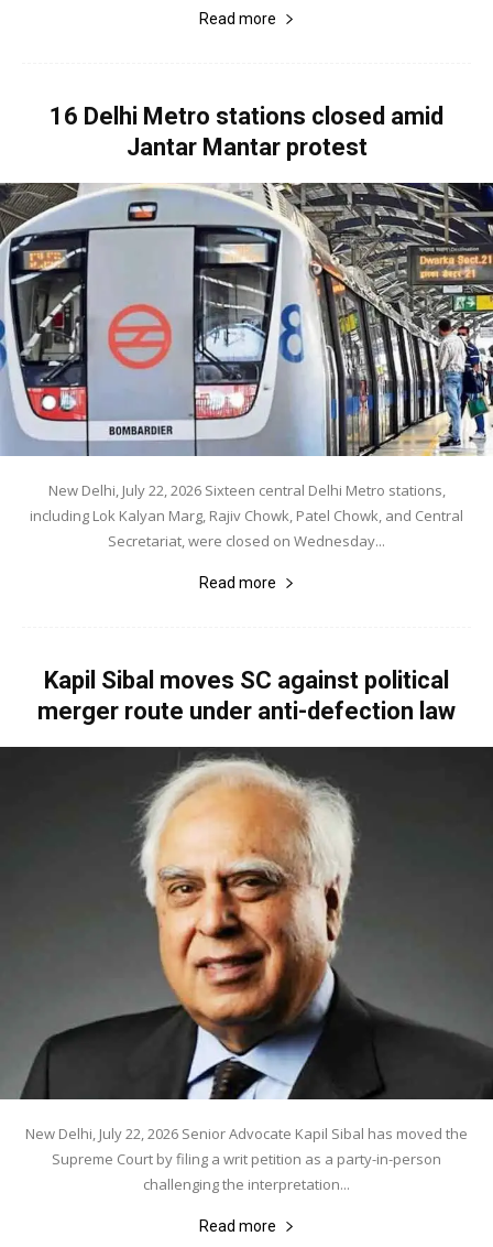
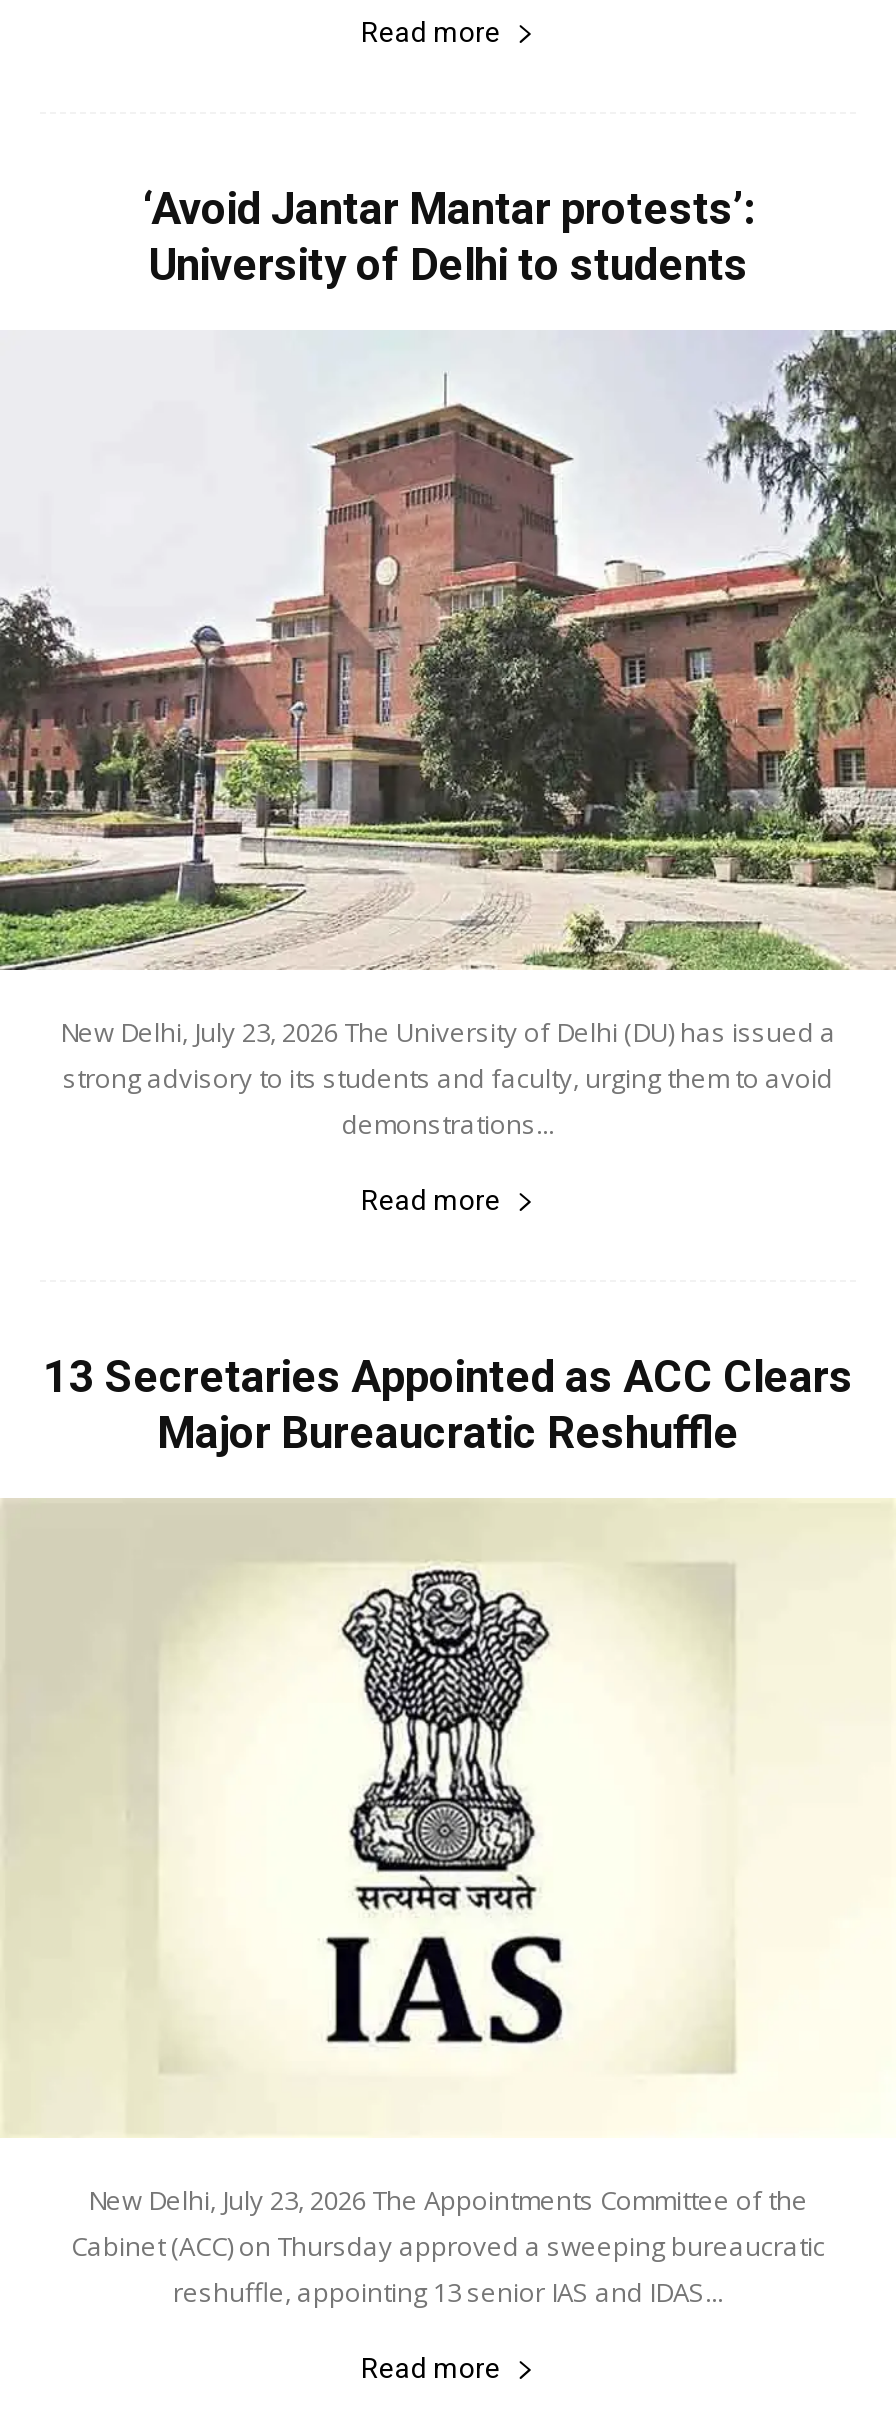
- 16 Delhi Metro stations closed amid
- Jantar Mantar protest
+ ‘Avoid Jantar Mantar protests’:
+ University of Delhi to students

- [image]
- New Delhi, July 22, 2026 Sixteen central Delhi Metro stations,
- including Lok Kalyan Marg, Rajiv Chowk, Patel Chowk, and Central
- Secretariat, were closed on Wednesday...
+ [image]
+ New Delhi, July 23, 2026 The University of Delhi (DU) has issued a
+ strong advisory to its students and faculty, urging them to avoid
+ demonstrations...

- Kapil Sibal moves SC against political
- merger route under anti-defection law
+ 13 Secretaries Appointed as ACC Clears
+ Major Bureaucratic Reshuffle

- [image]
- New Delhi, July 22, 2026 Senior Advocate Kapil Sibal has moved the
- Supreme Court by filing a writ petition as a party-in-person
- challenging the interpretation...
+ [image]
+ New Delhi, July 23, 2026 The Appointments Committee of the
+ Cabinet (ACC) on Thursday approved a sweeping bureaucratic
+ reshuffle, appointing 13 senior IAS and IDAS...
